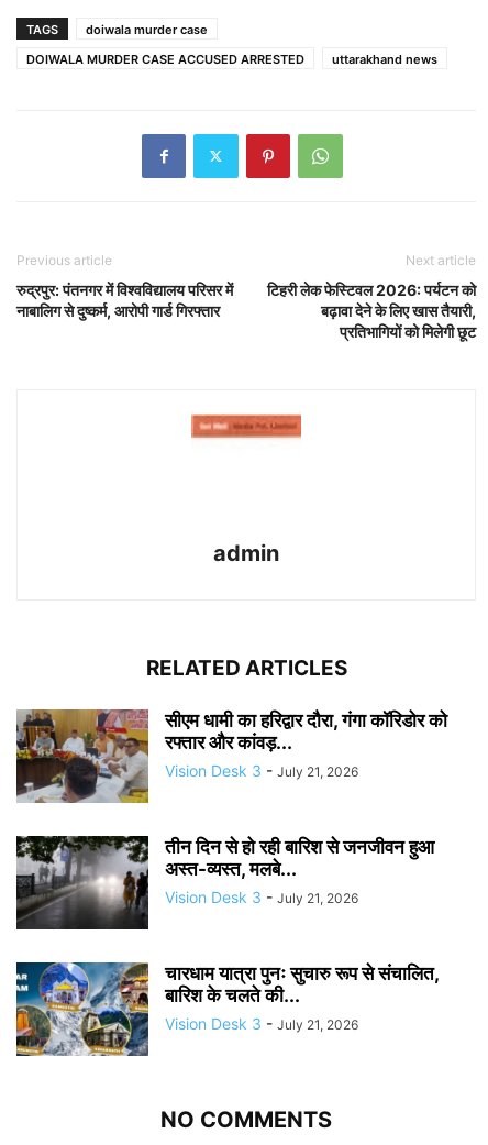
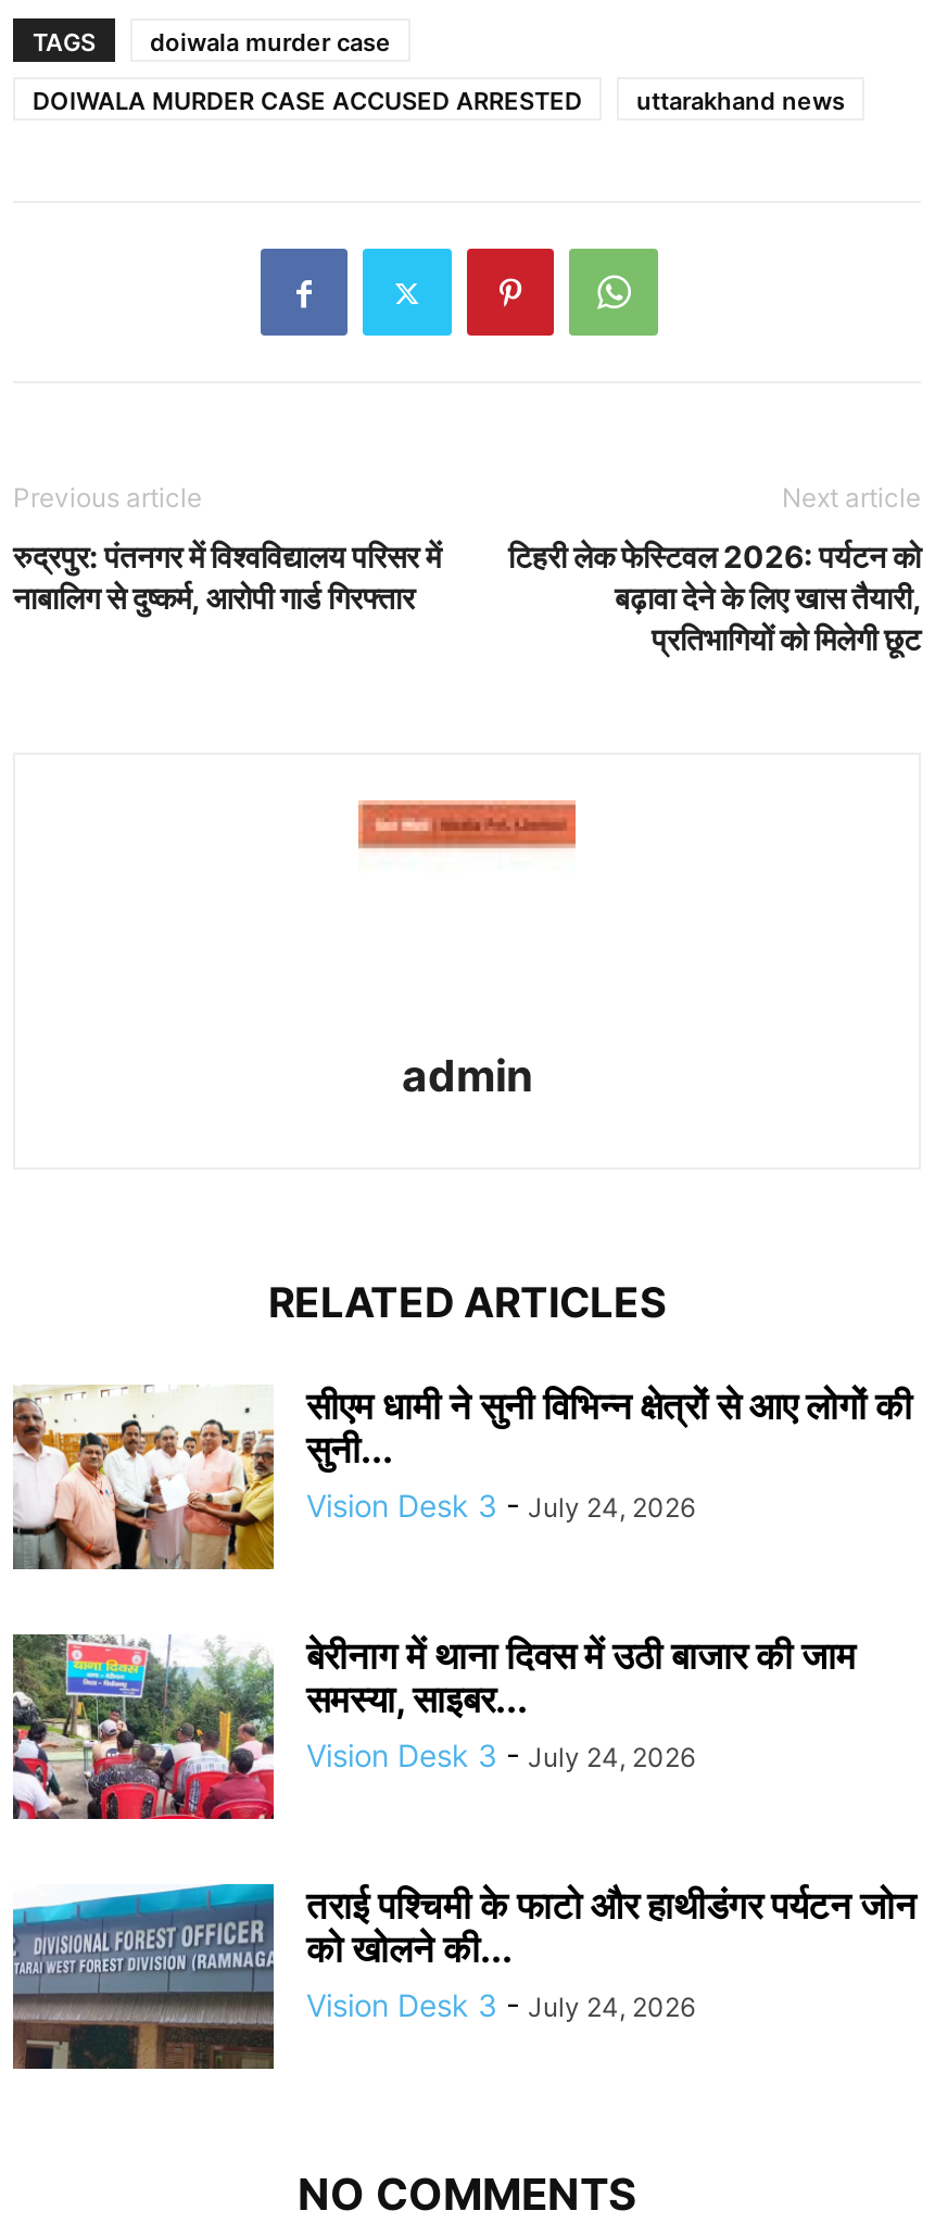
- [image]
- सीएम धामी का हरिद्वार दौरा, गंगा कॉरिडोर को
- रफ्तार और कांवड़...
- Vision Desk 3 - July 21, 2026
+ [image]
+ सीएम धामी ने सुनी विभिन्न क्षेत्रों से आए लोगों की
+ सुनी...
+ Vision Desk 3 - July 24, 2026

- [image]
- तीन दिन से हो रही बारिश से जनजीवन हुआ
- अस्त-व्यस्त, मलबे...
- Vision Desk 3 - July 21, 2026
+ [image]
+ बेरीनाग में थाना दिवस में उठी बाजार की जाम
+ समस्या, साइबर...
+ Vision Desk 3 - July 24, 2026

- [image]
- चारधाम यात्रा पुनः सुचारु रूप से संचालित,
- बारिश के चलते की...
- Vision Desk 3 - July 21, 2026
+ [image]
+ तराई पश्चिमी के फाटो और हाथीडंगर पर्यटन जोन
+ को खोलने की...
+ Vision Desk 3 - July 24, 2026
